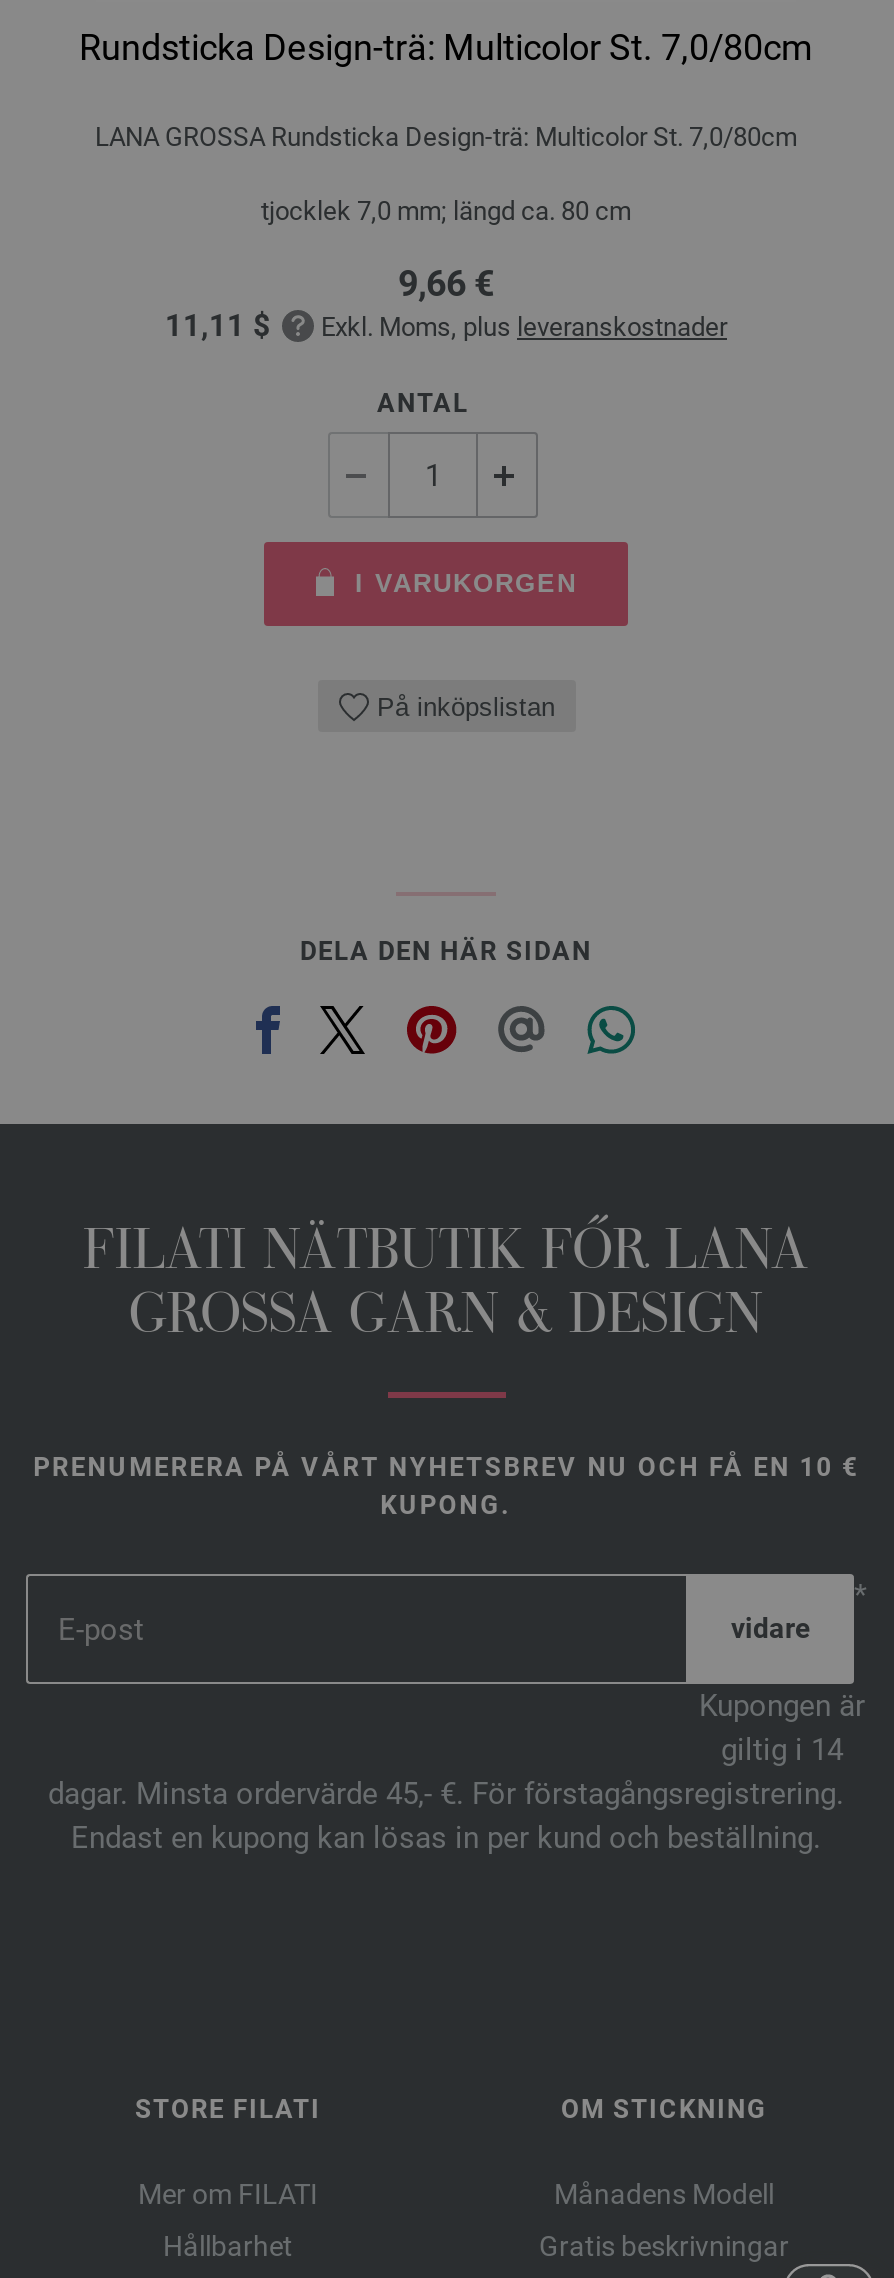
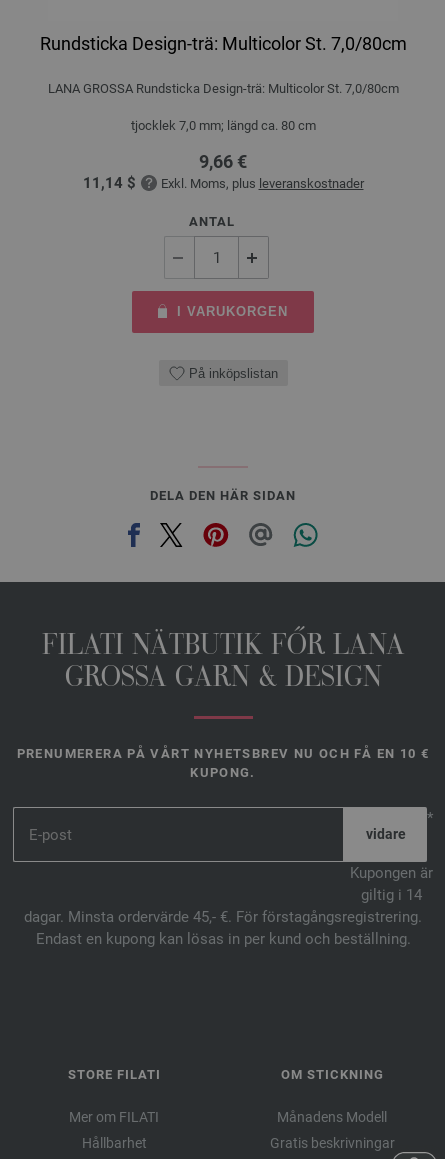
- 11,11 $ Exkl. Moms, plus leveranskostnader
+ 11,14 $ Exkl. Moms, plus leveranskostnader
